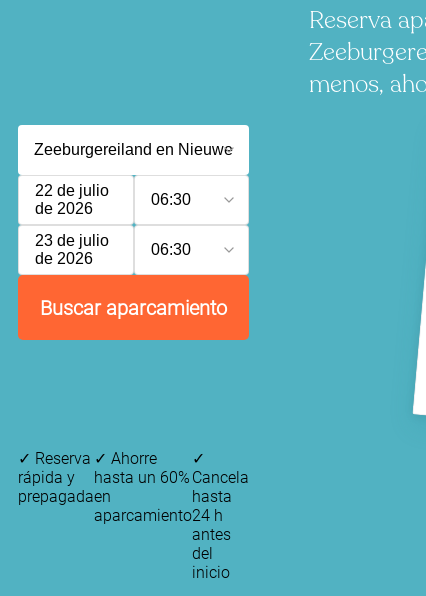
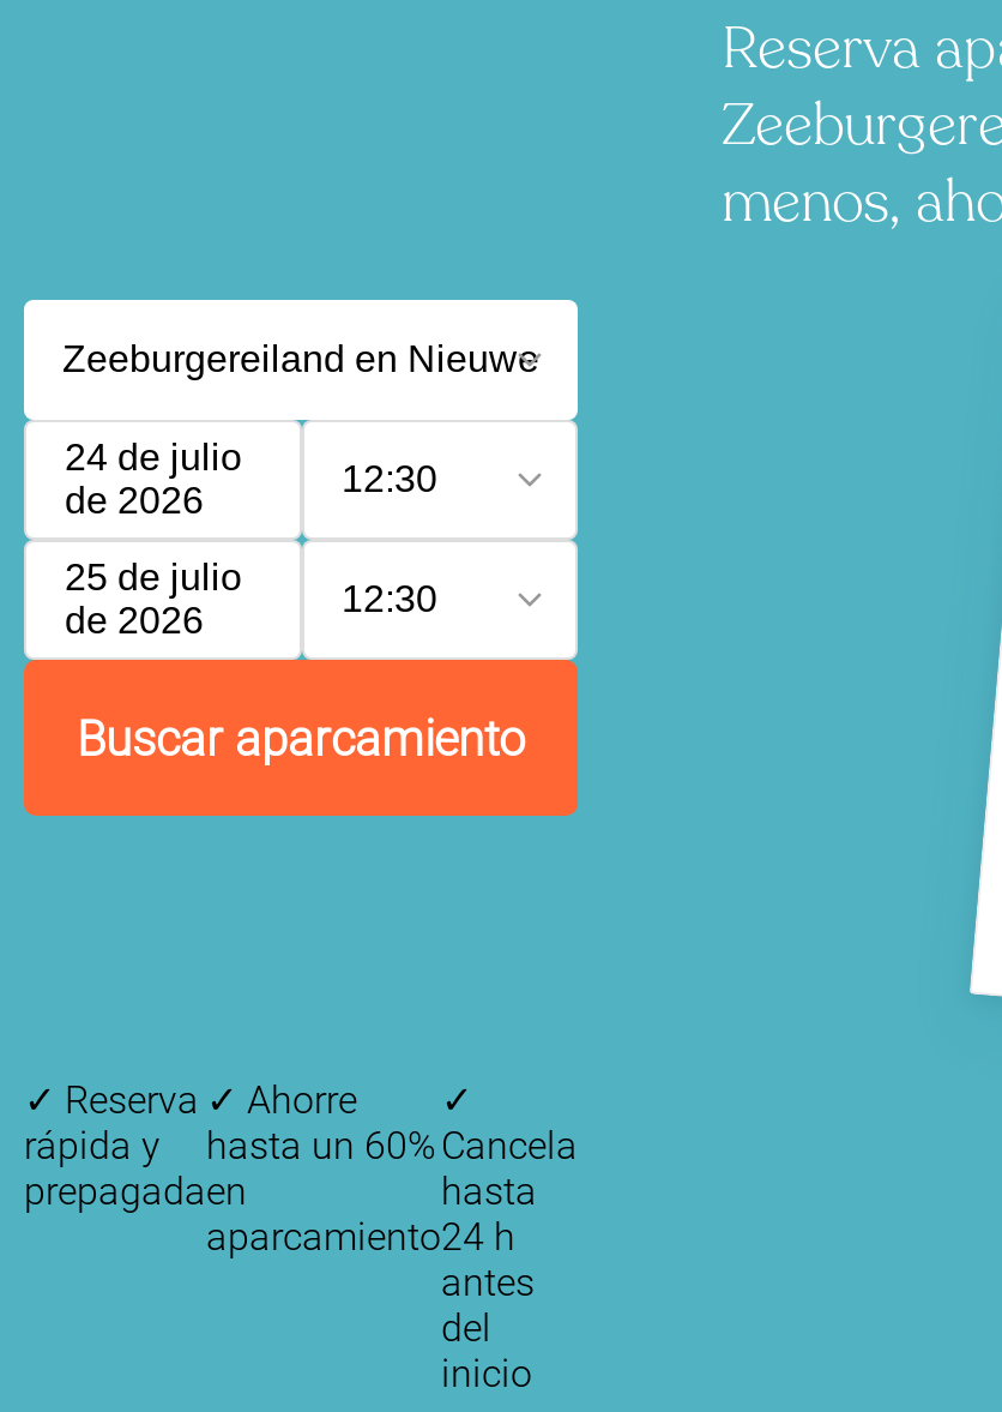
- 22 de julio
+ 24 de julio

- 06:30
+ 12:30

- 23 de julio
+ 25 de julio

- 06:30
+ 12:30
